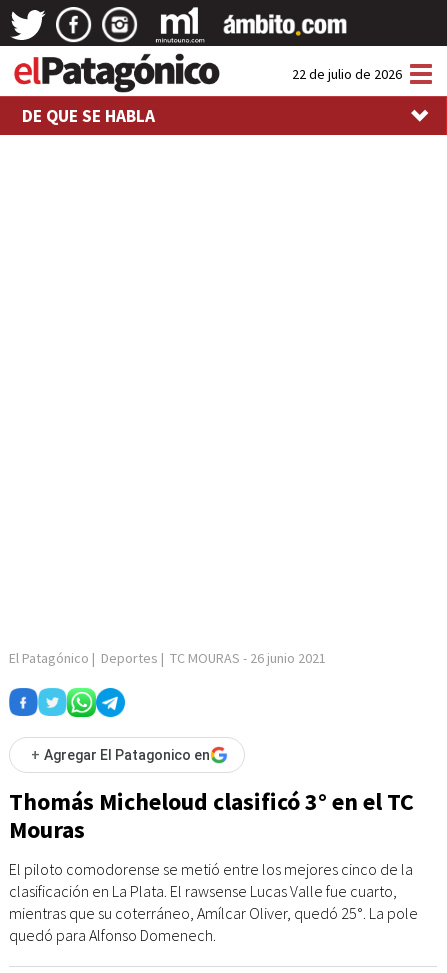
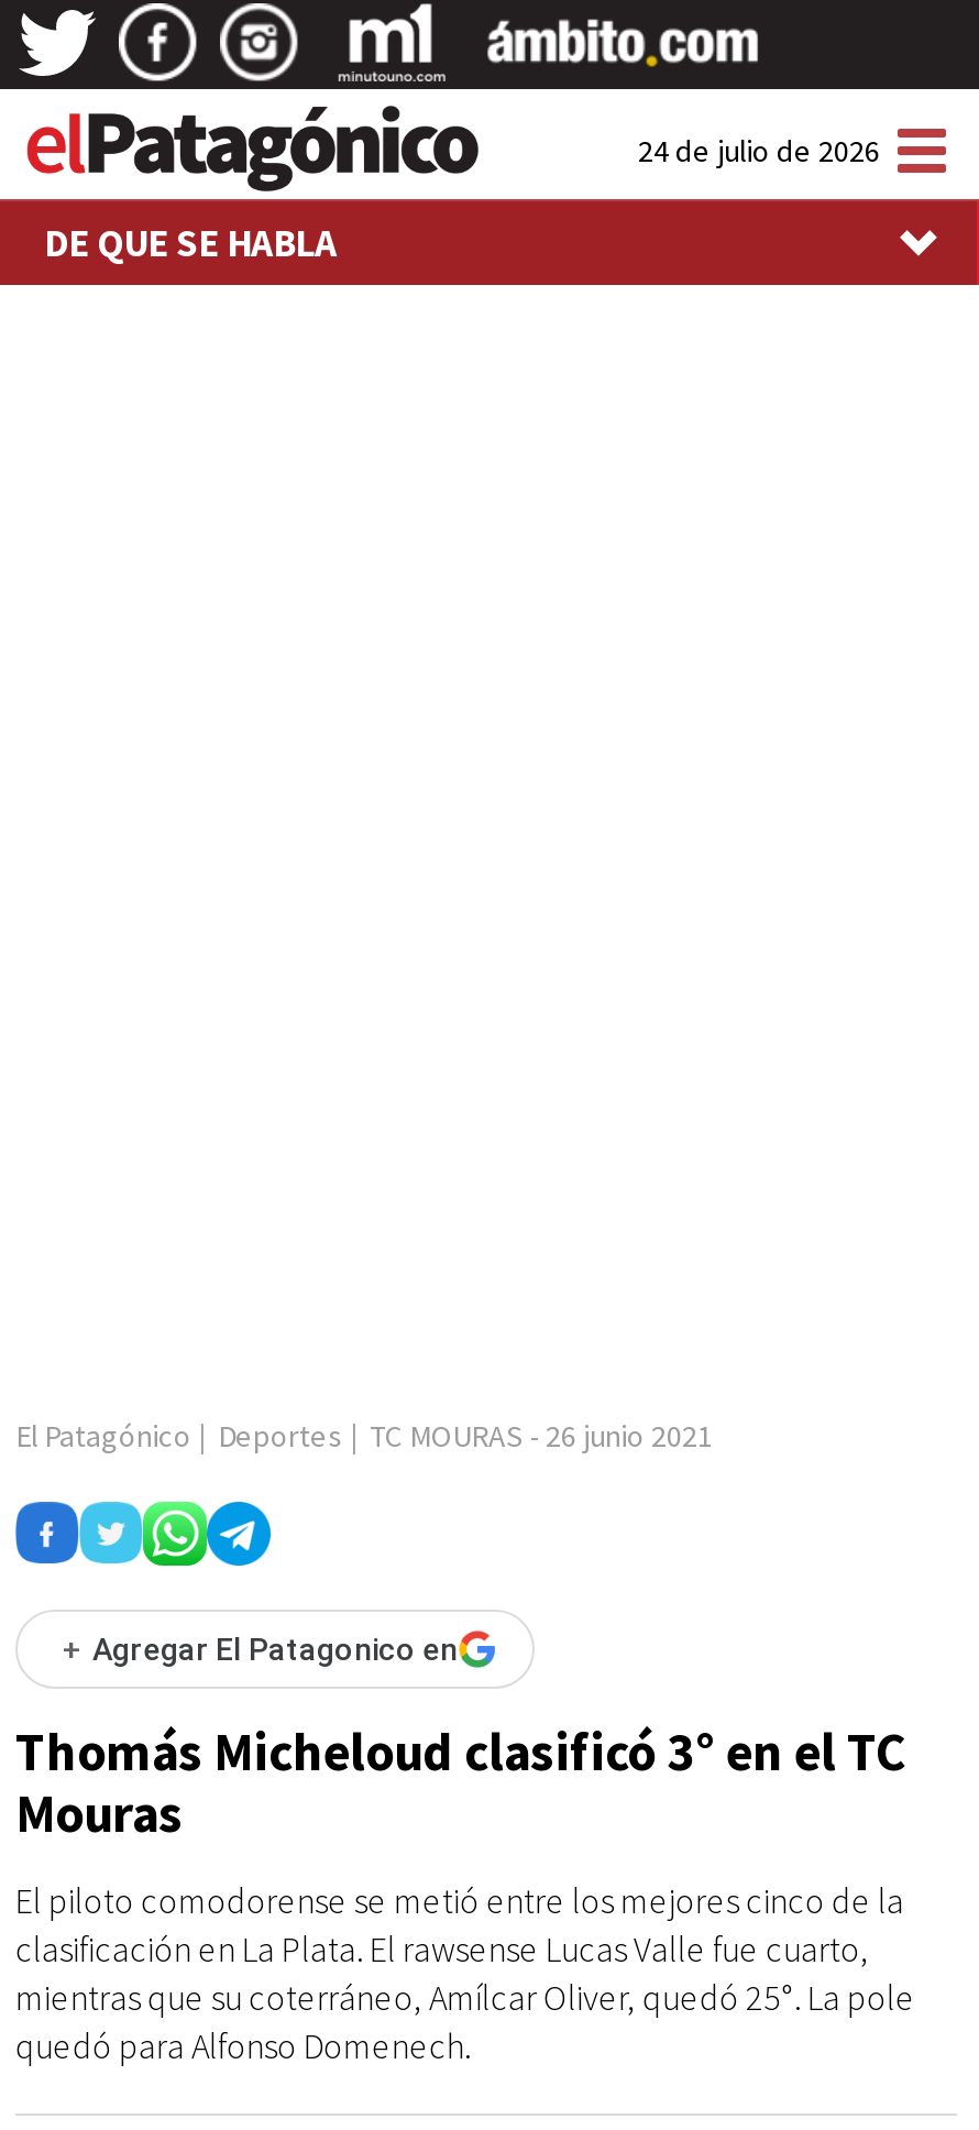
- 22 de julio de 2026
+ 24 de julio de 2026
